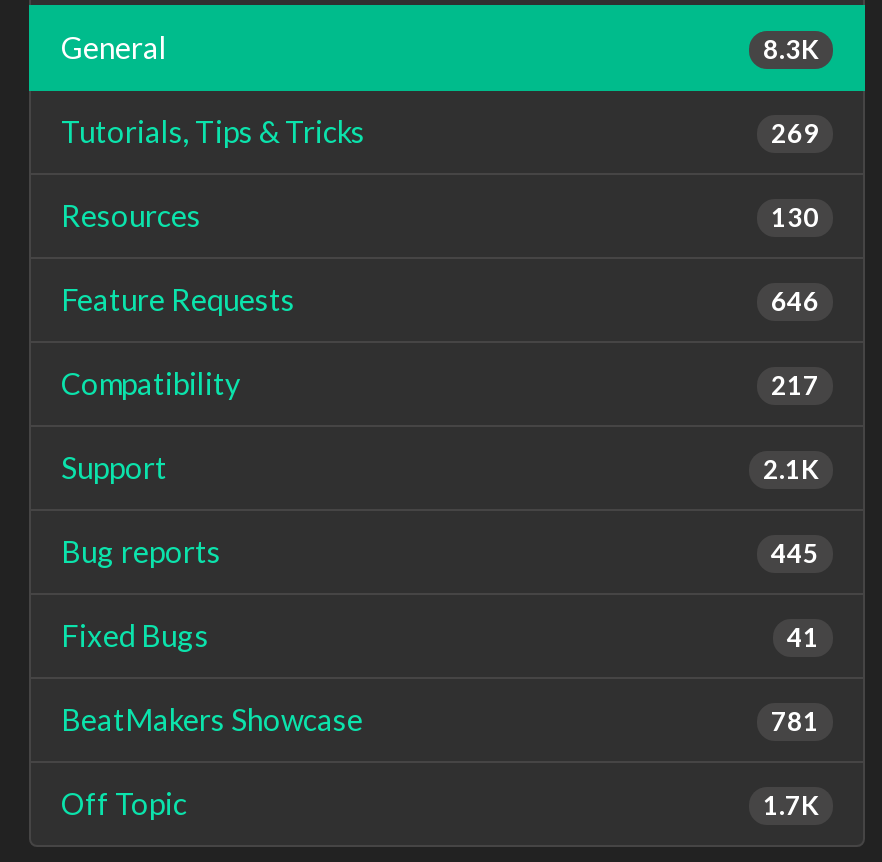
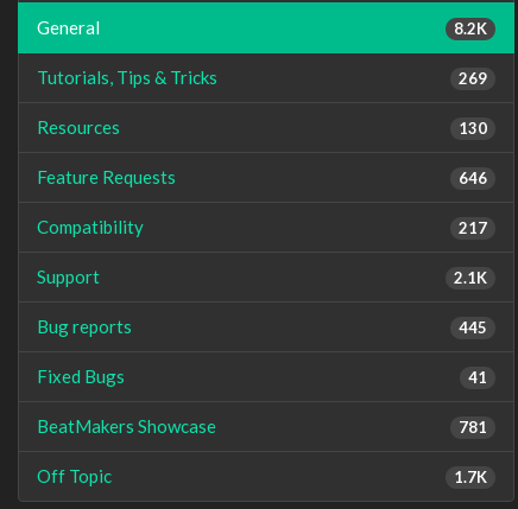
- 8.3K
+ 8.2K
